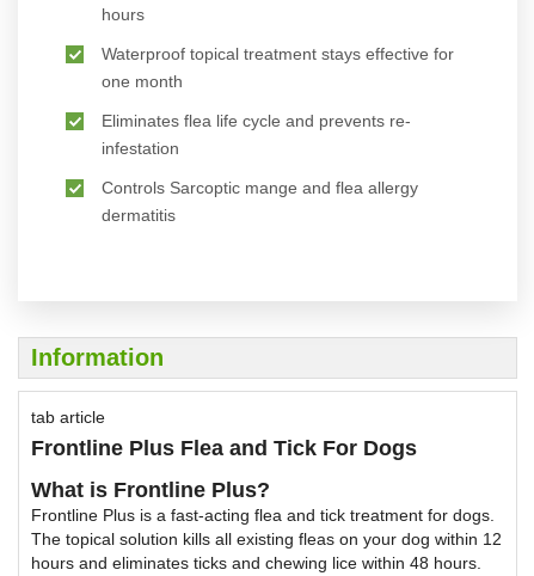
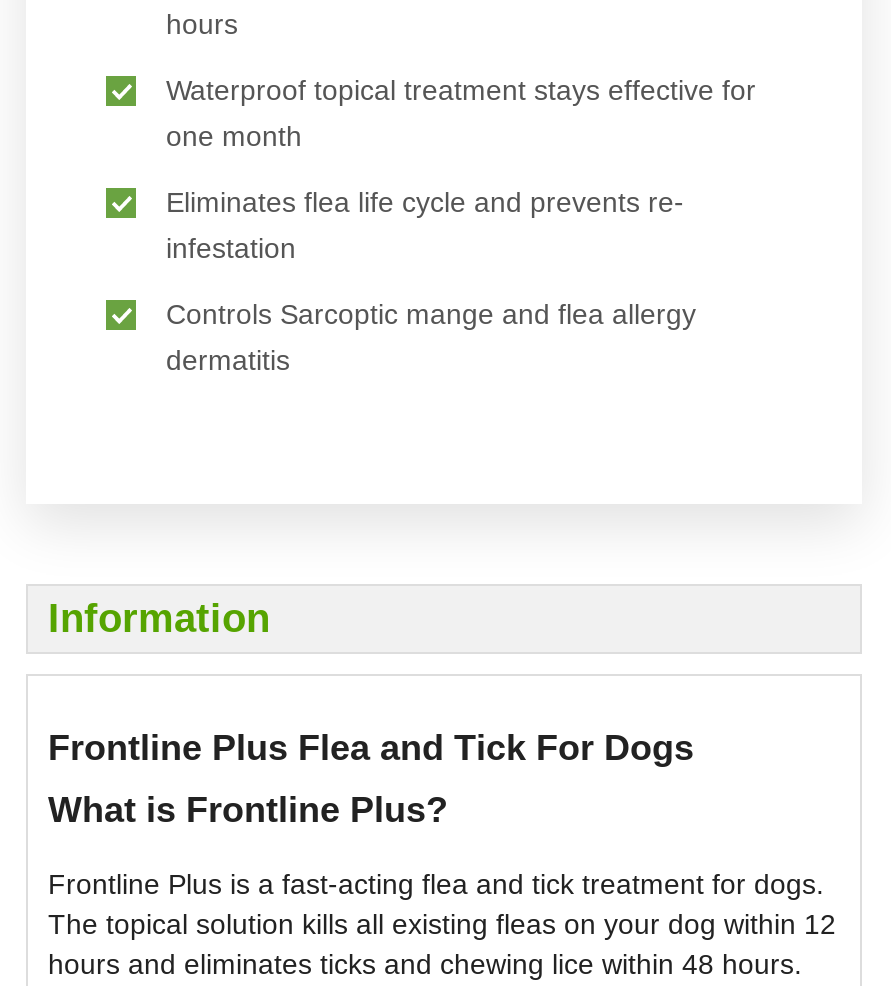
- tab article
